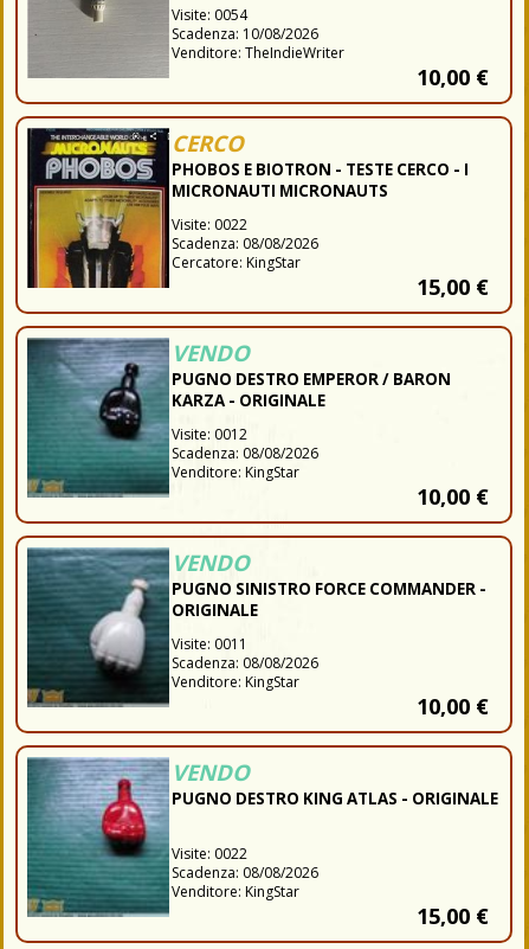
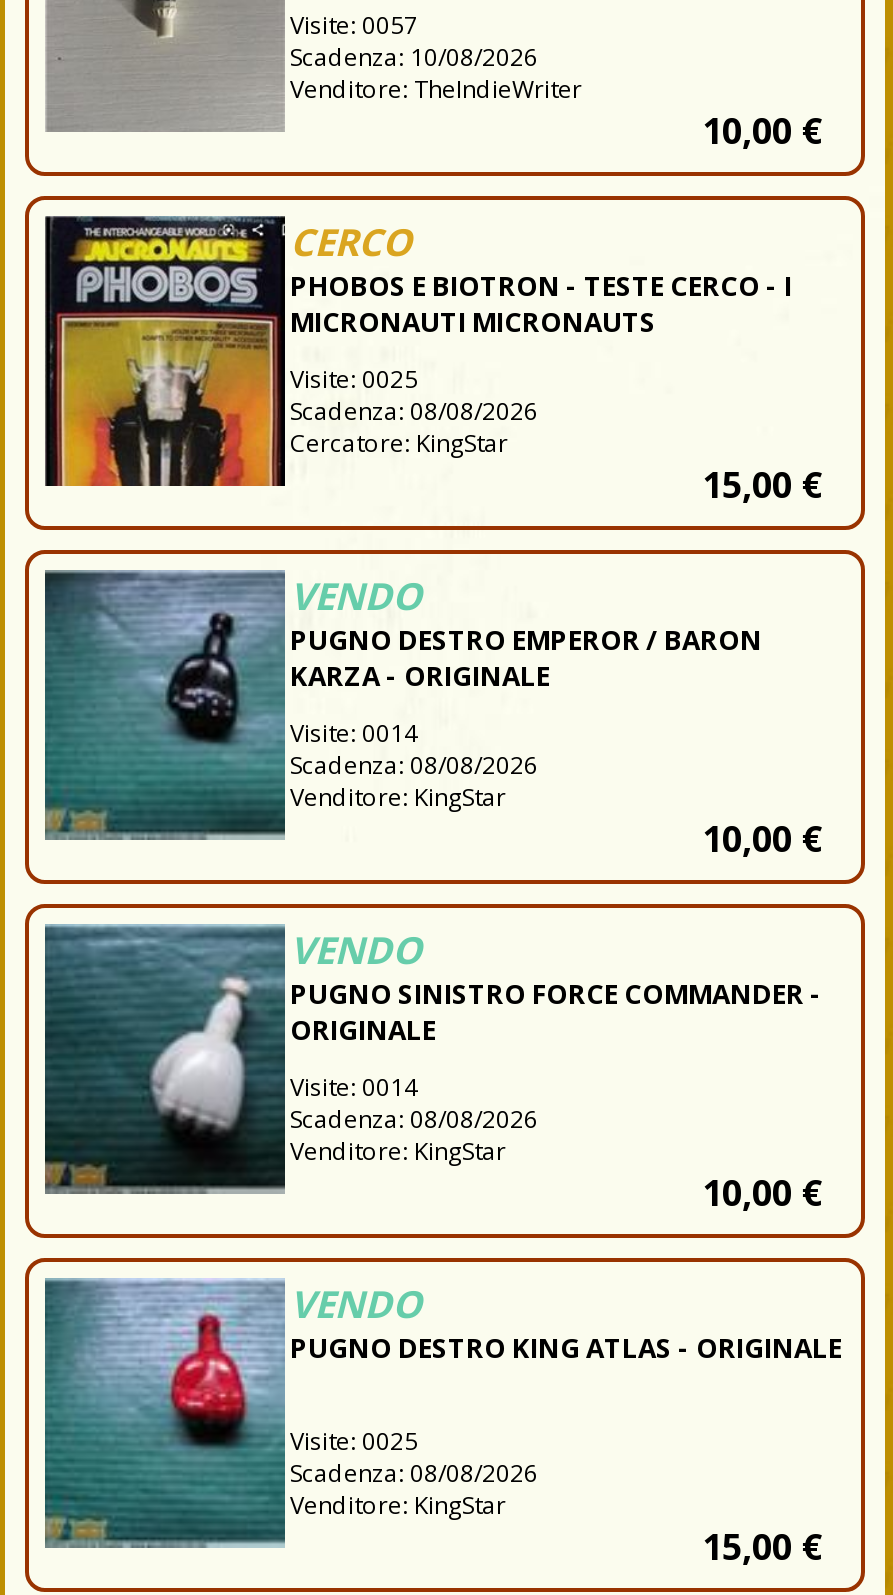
- Visite: 0054
+ Visite: 0057

- Visite: 0022
+ Visite: 0025

- Visite: 0012
+ Visite: 0014

- Visite: 0011
+ Visite: 0014

- Visite: 0022
+ Visite: 0025
